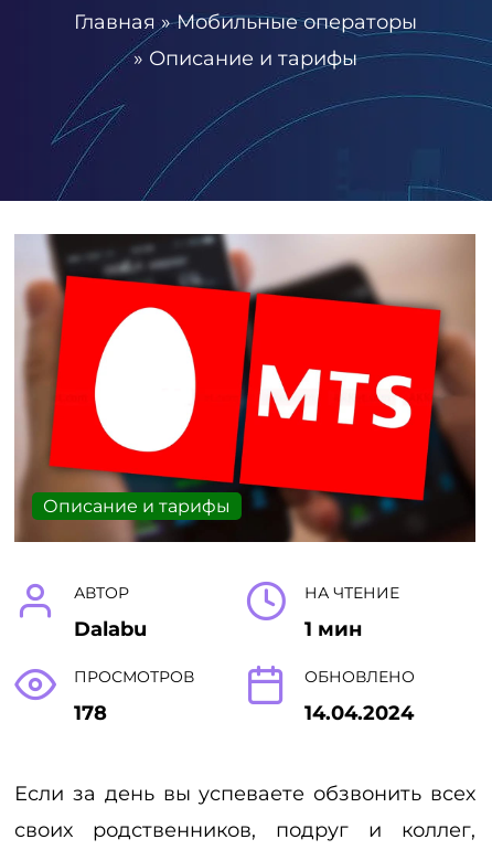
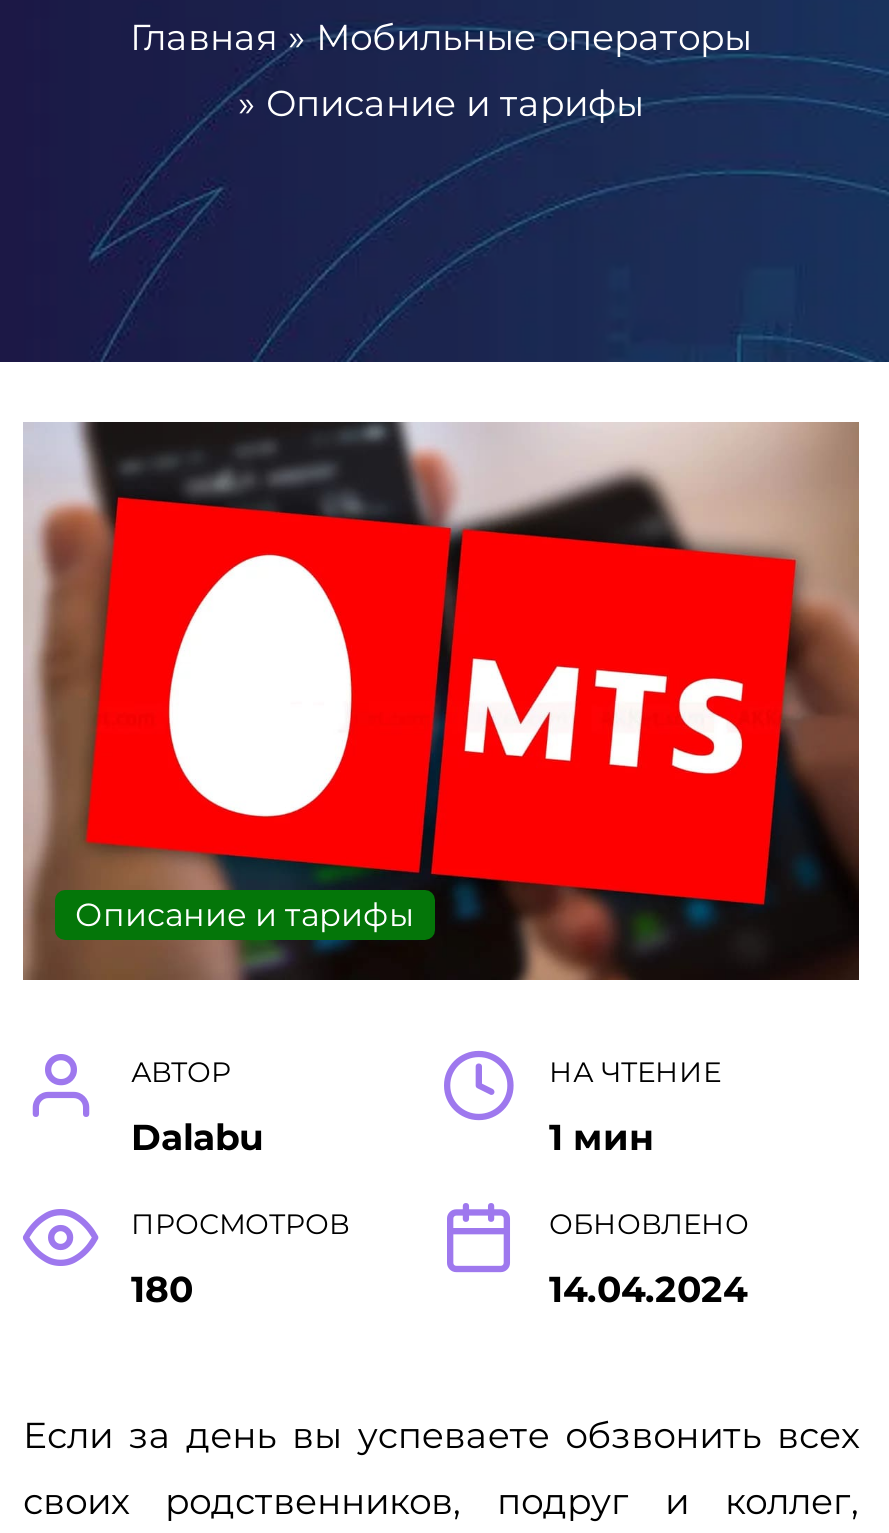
- 178
+ 180
